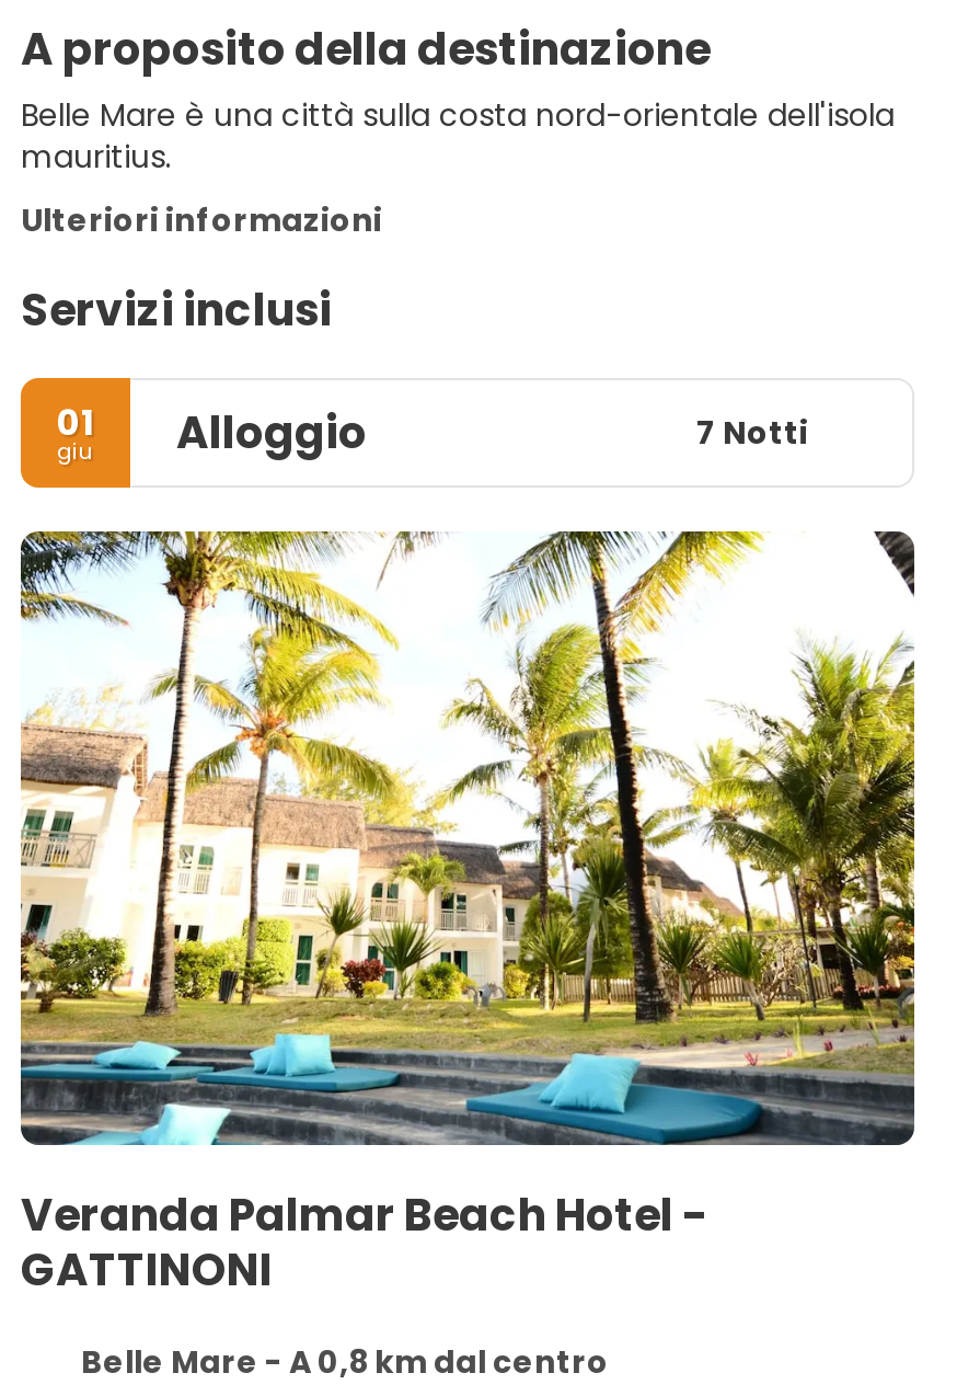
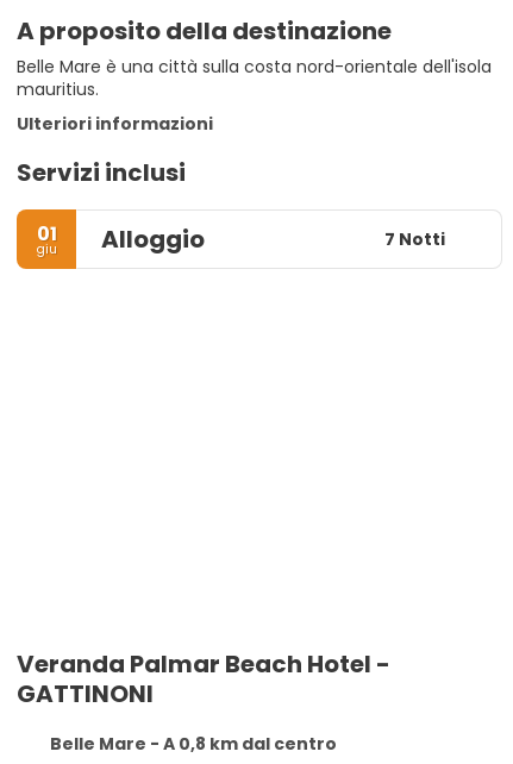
- [image]
